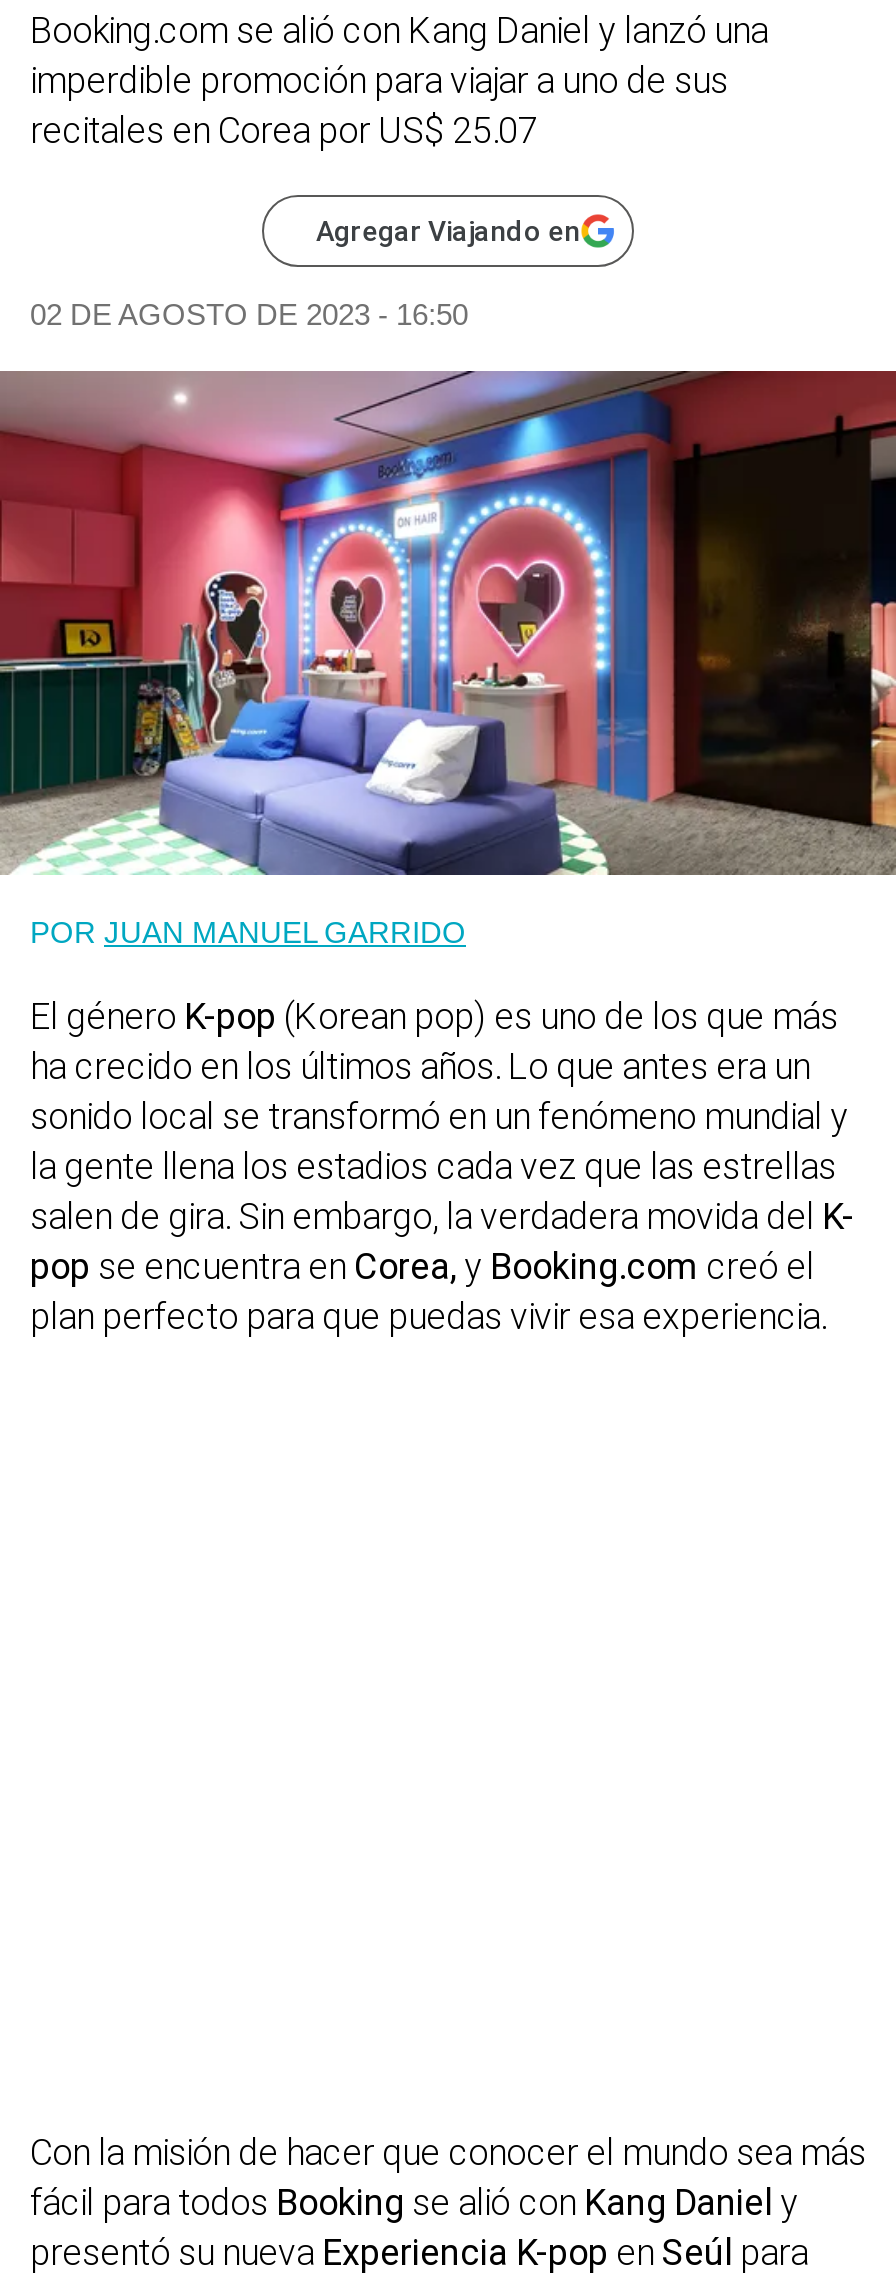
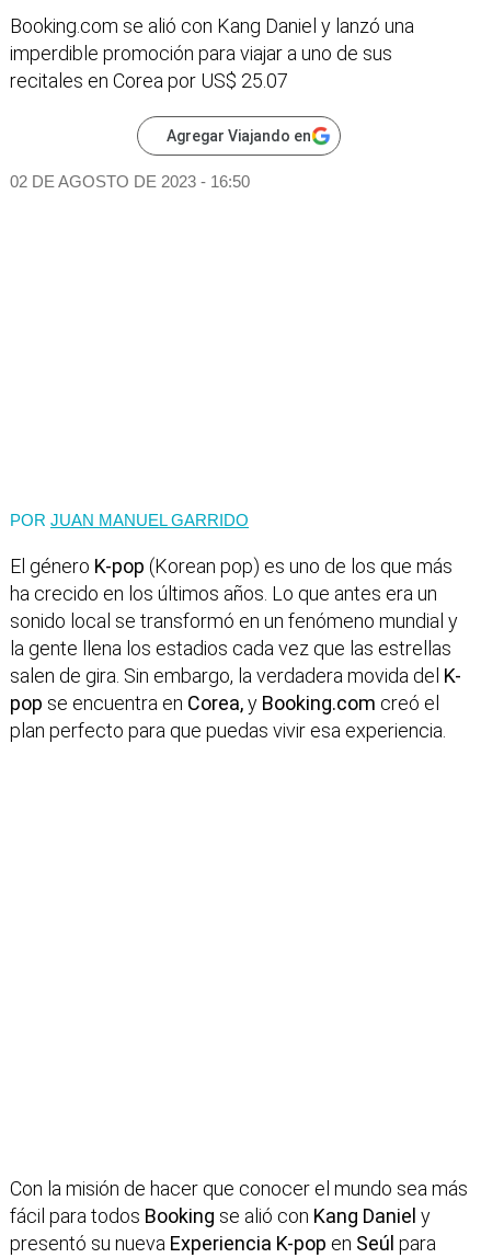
- [image]
